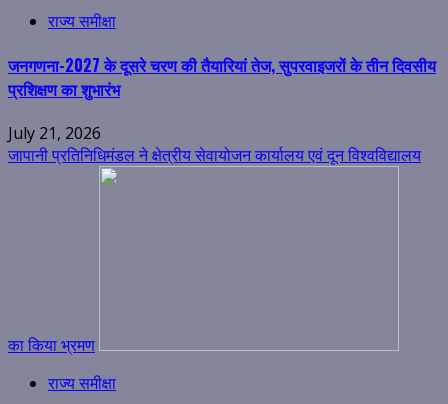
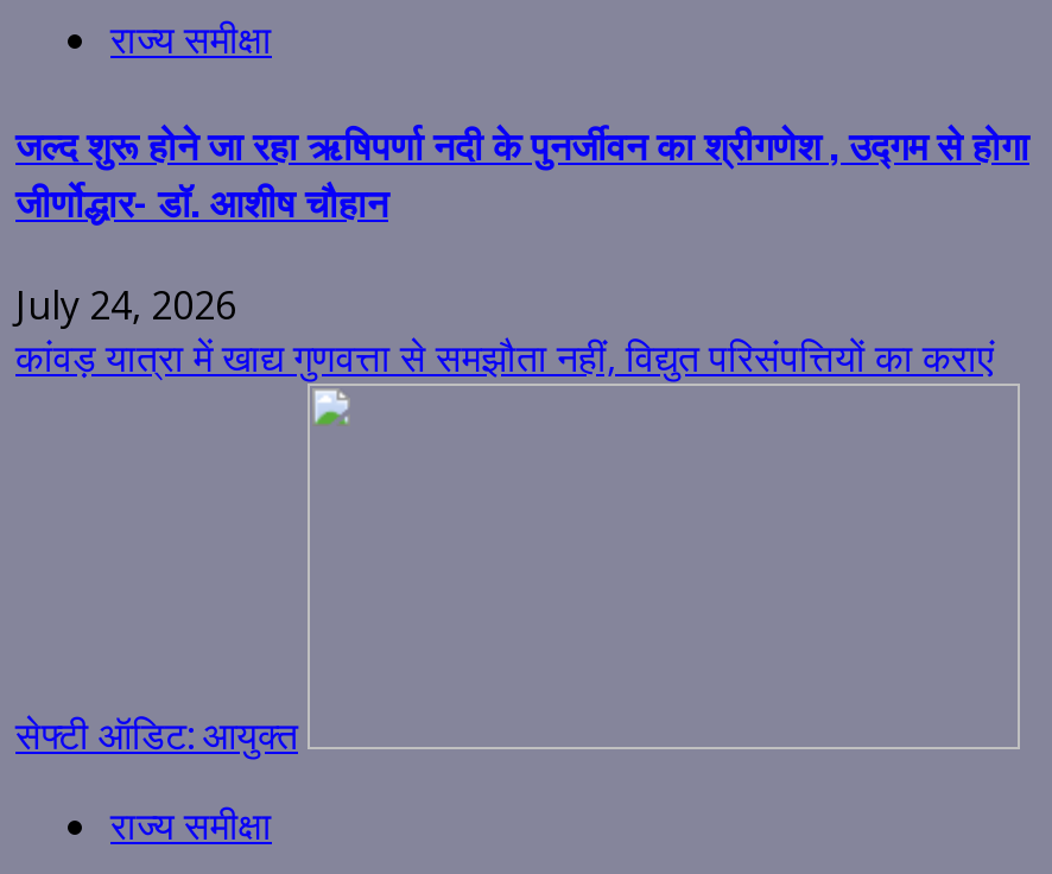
- जनगणना-2027 के दूसरे चरण की तैयारियां तेज, सुपरवाइजरों के तीन दिवसीय
- प्रशिक्षण का शुभारंभ
+ जल्द शुरू होने जा रहा ऋषिपर्णा नदी के पुनर्जीवन का श्रीगणेश , उद्गम से होगा
+ जीर्णोद्धार- डॉ. आशीष चौहान

- July 21, 2026
- जापानी प्रतिनिधिमंडल ने क्षेत्रीय सेवायोजन कार्यालय एवं दून विश्वविद्यालय
+ July 24, 2026
+ कांवड़ यात्रा में खाद्य गुणवत्ता से समझौता नहीं, विद्युत परिसंपत्तियों का कराएं

- का किया भ्रमण
+ सेफ्टी ऑडिट: आयुक्त
